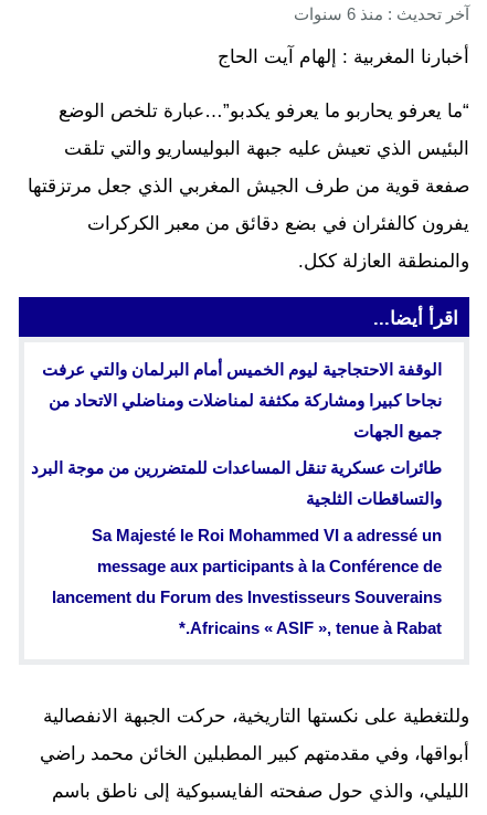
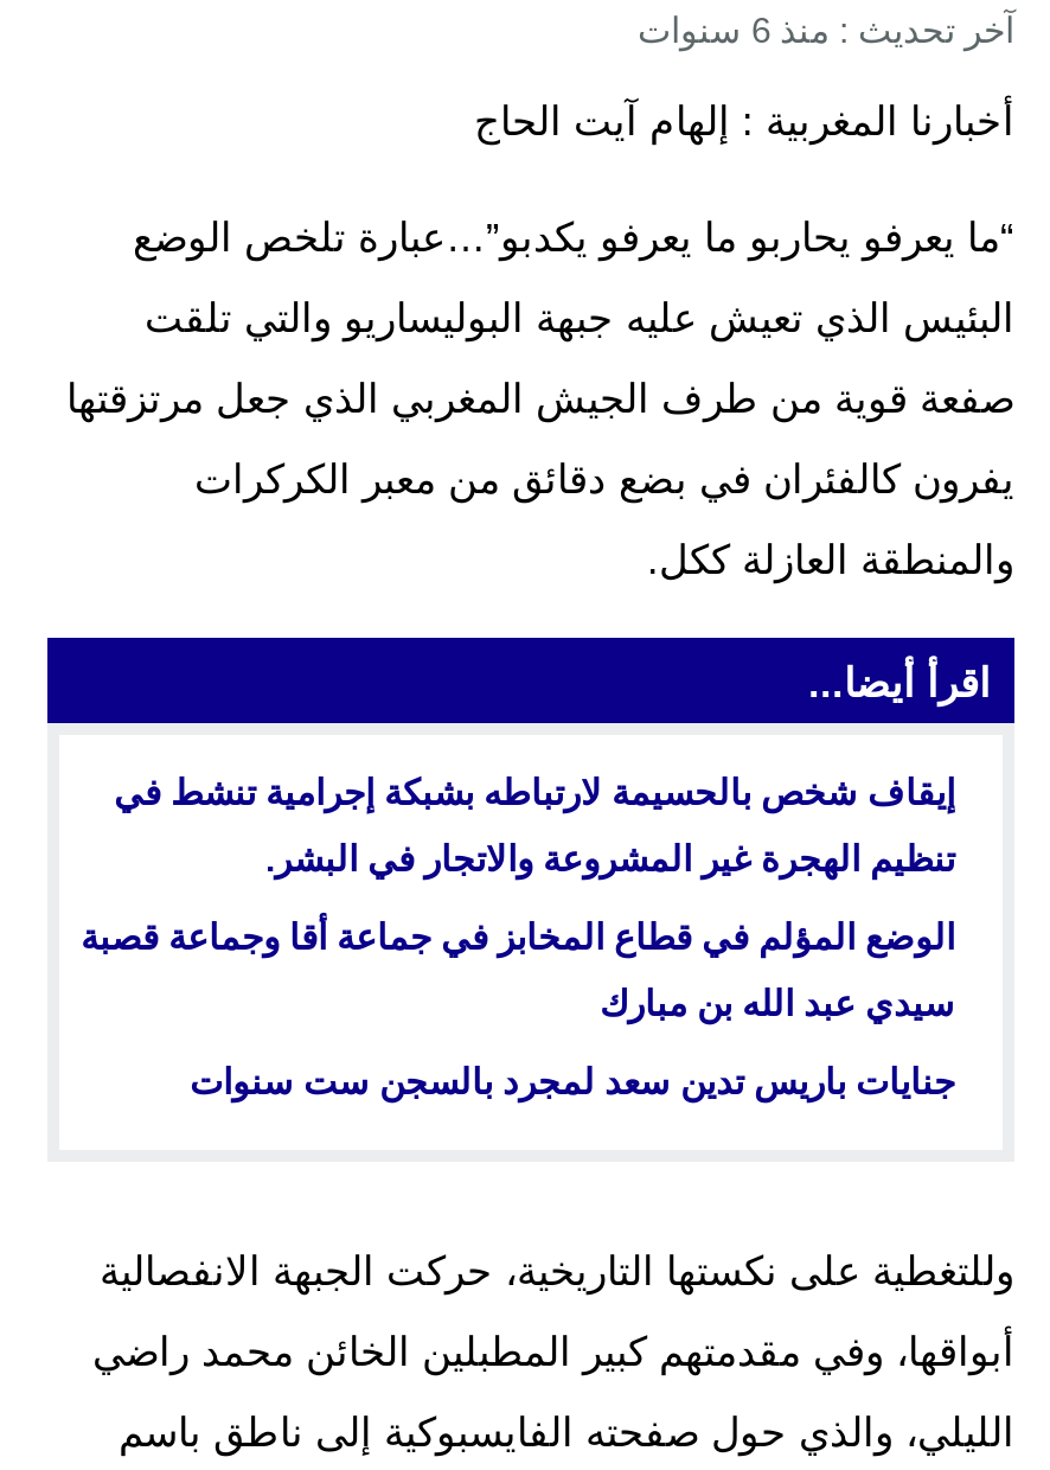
- الوقفة الاحتجاجية ليوم الخميس أمام البرلمان والتي عرفت
- نجاحا كبيرا ومشاركة مكثفة لمناضلات ومناضلي الاتحاد من
- جميع الجهات
- طائرات عسكرية تنقل المساعدات للمتضررين من موجة البرد
- والتساقطات الثلجية
- Sa Majesté le Roi Mohammed VI a adressé un
- message aux participants à la Conférence de
- lancement du Forum des Investisseurs Souverains
- Africains « ASIF », tenue à Rabat.*
+ إيقاف شخص بالحسيمة لارتباطه بشبكة إجرامية تنشط في
+ تنظيم الهجرة غير المشروعة والاتجار في البشر.
+ الوضع المؤلم في قطاع المخابز في جماعة أقا وجماعة قصبة
+ سيدي عبد الله بن مبارك
+ جنايات باريس تدين سعد لمجرد بالسجن ست سنوات
